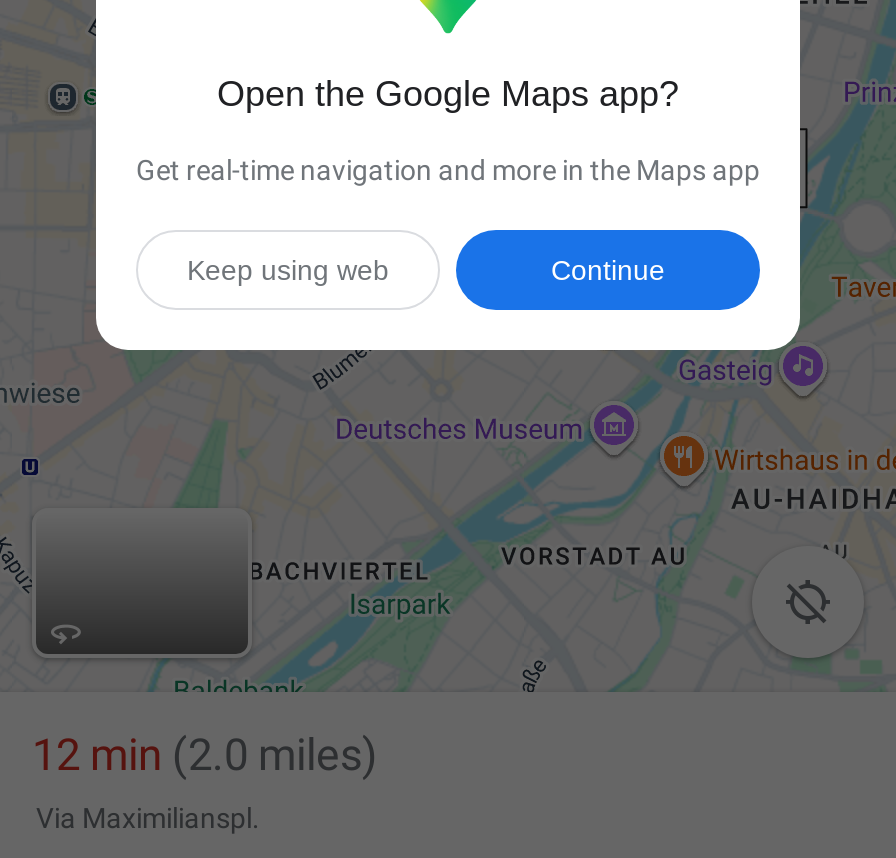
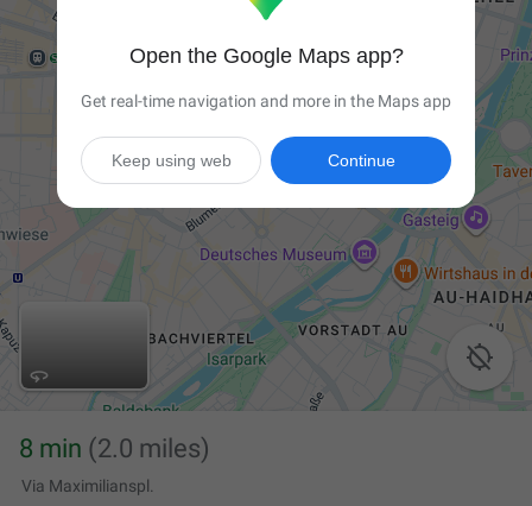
- 12 min (2.0 miles)
+ 8 min (2.0 miles)
